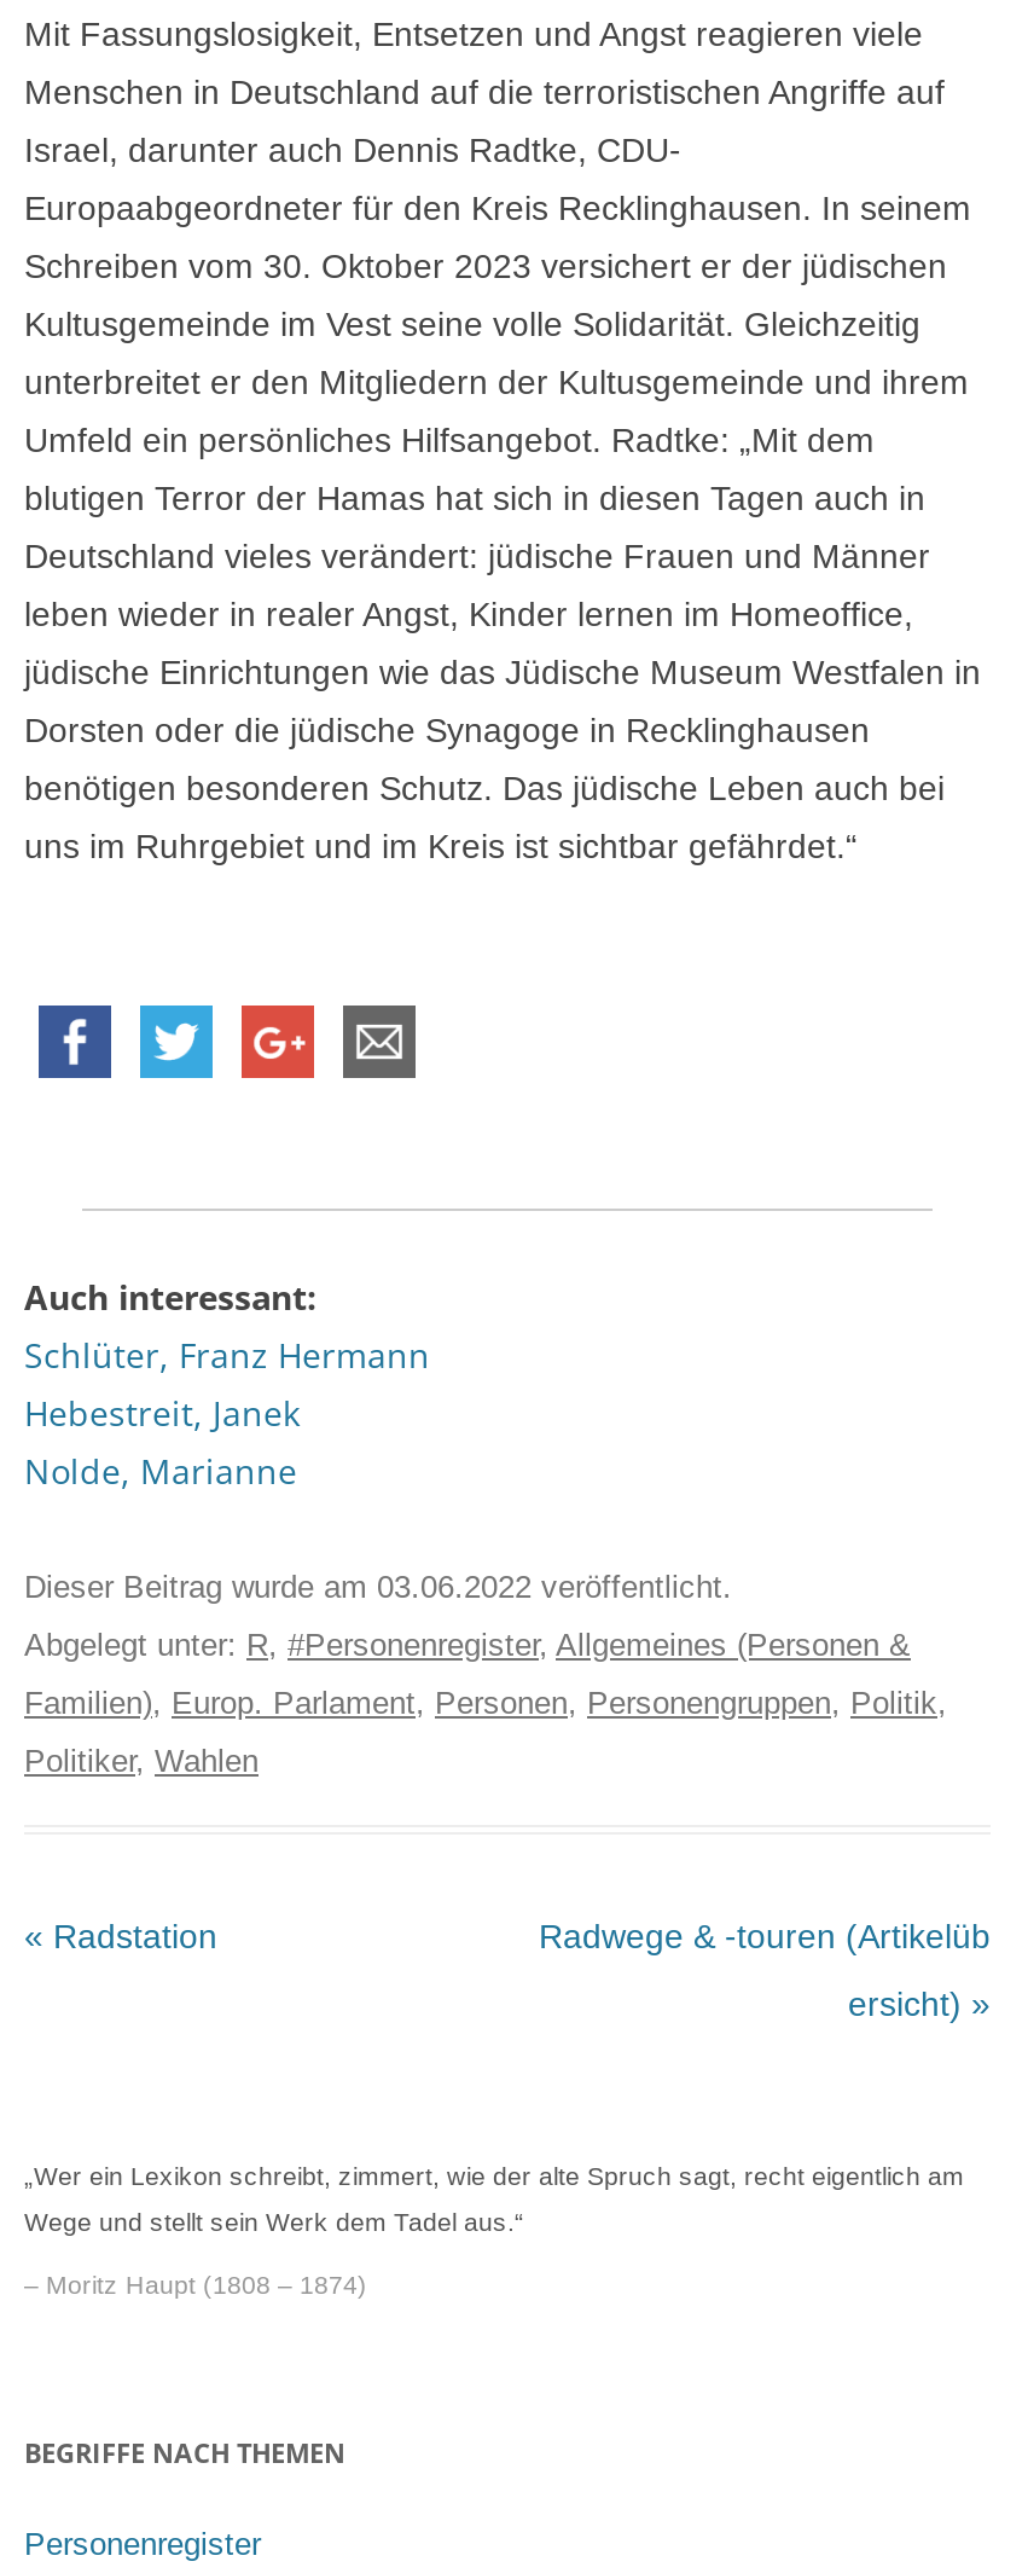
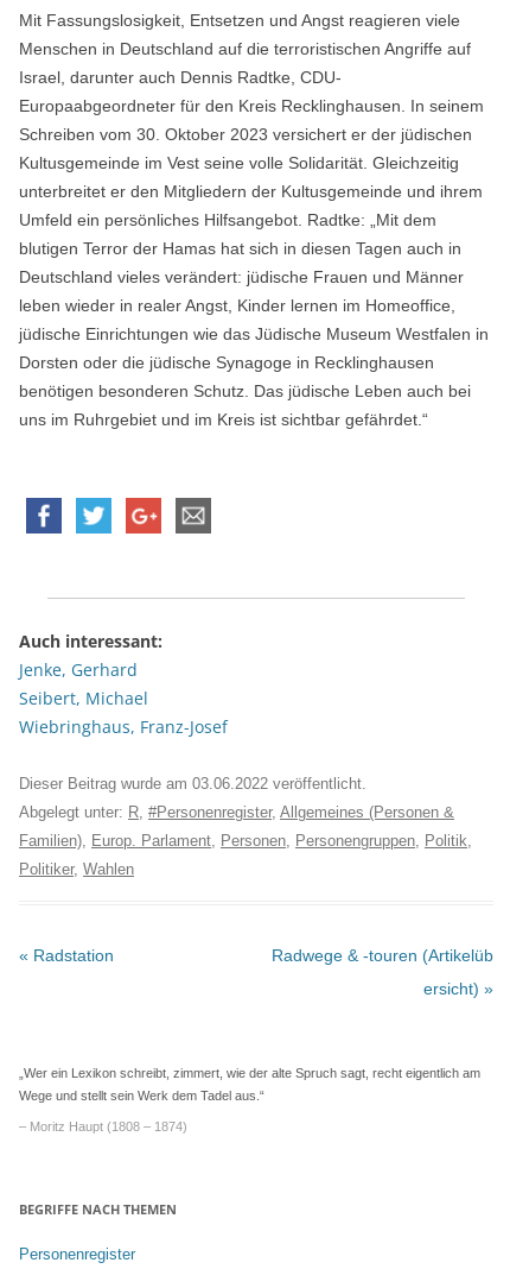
- Schlüter, Franz Hermann
- Hebestreit, Janek
- Nolde, Marianne
+ Jenke, Gerhard
+ Seibert, Michael
+ Wiebringhaus, Franz-Josef
